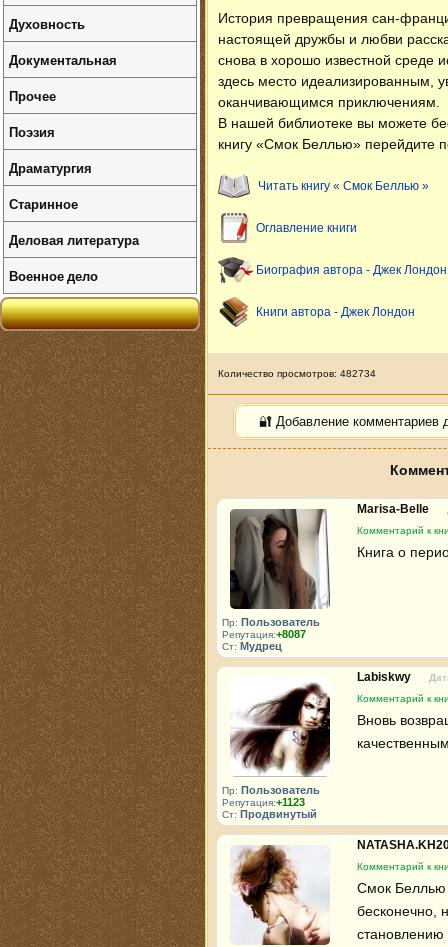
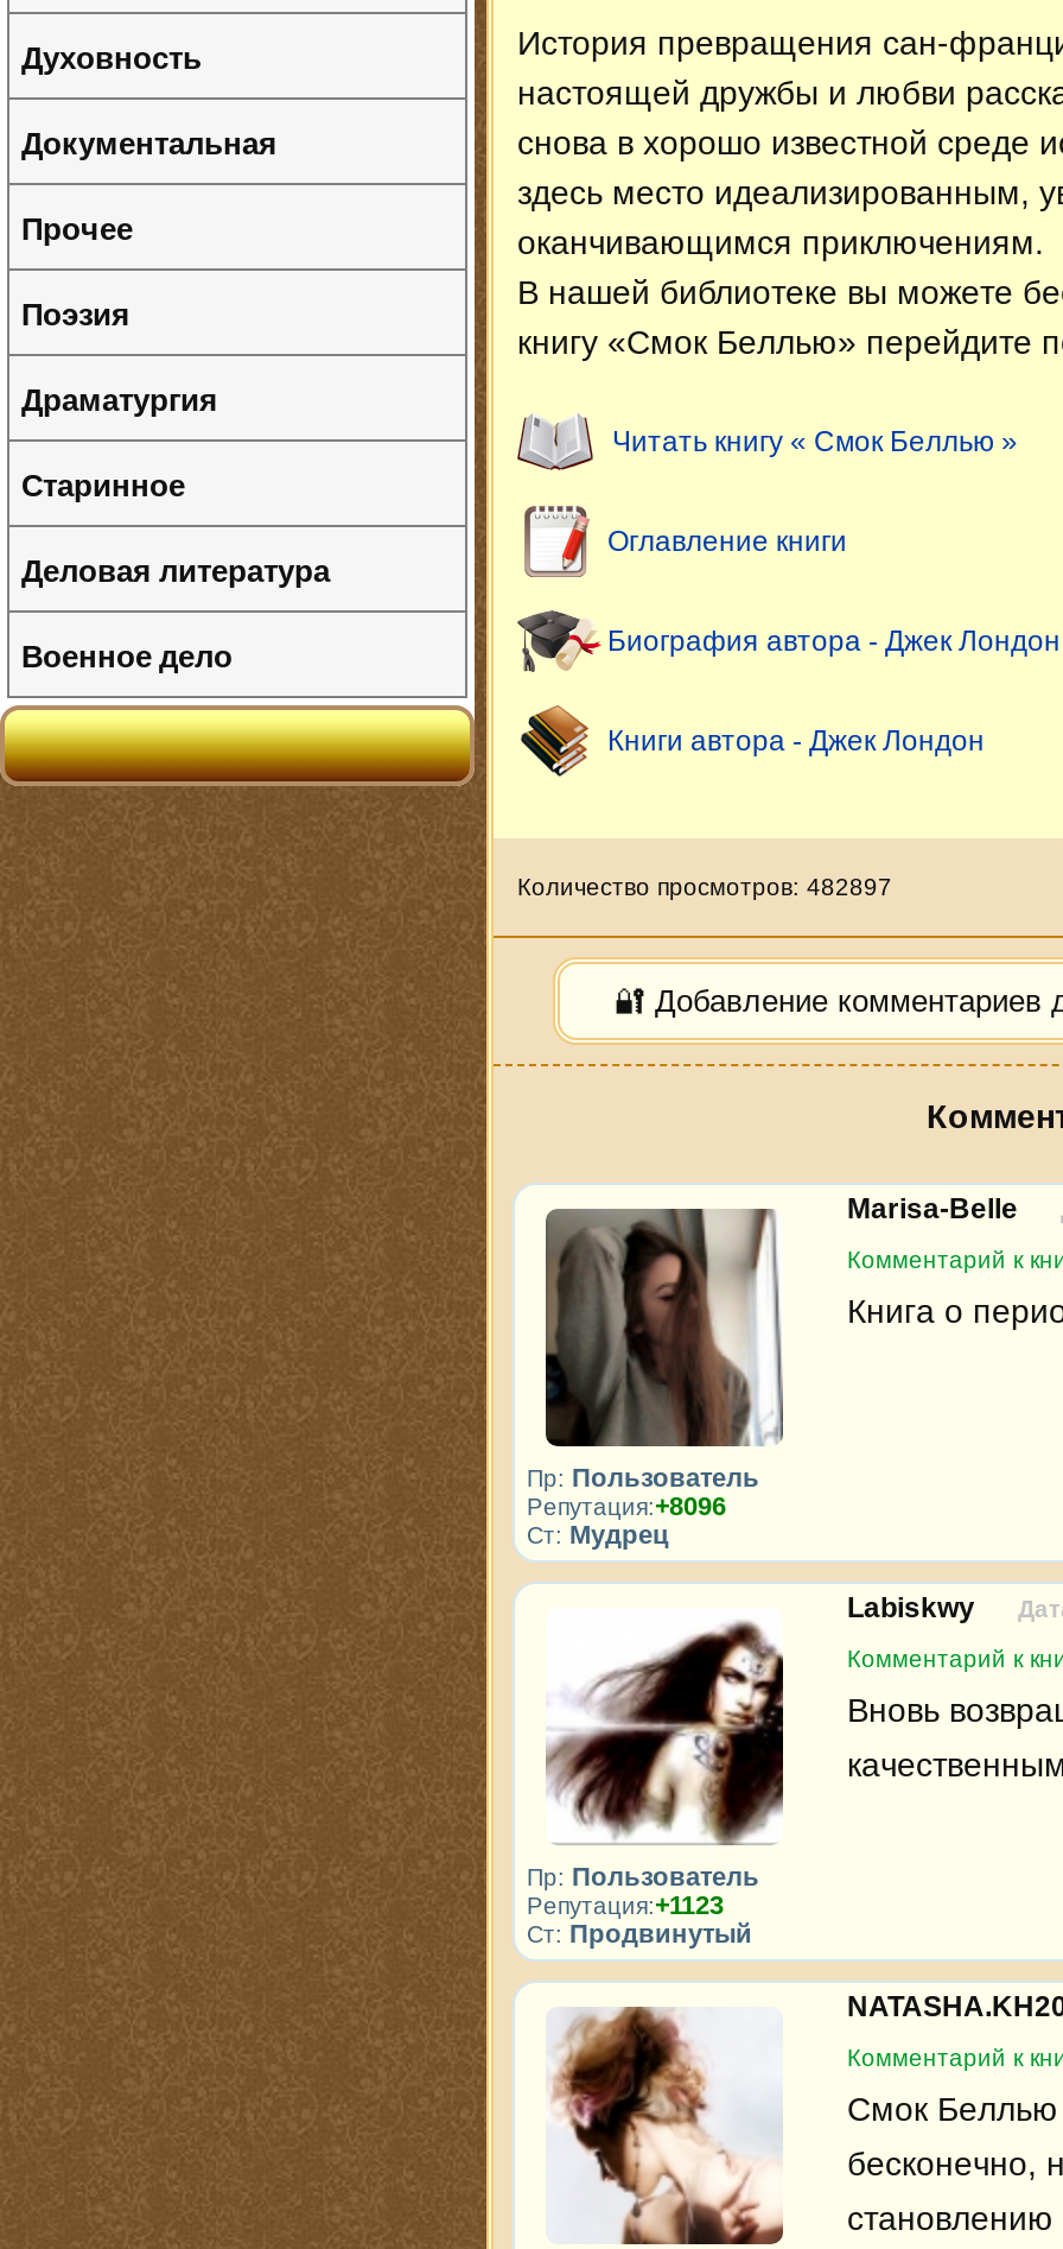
- Количество просмотров: 482734
+ Количество просмотров: 482897

- Репутация:+8087
+ Репутация:+8096
